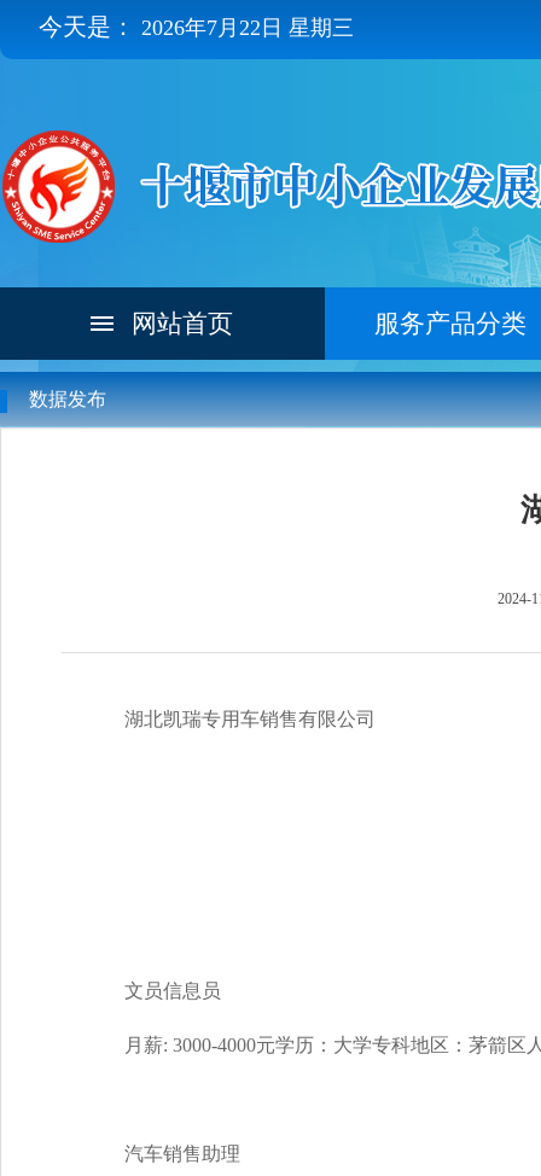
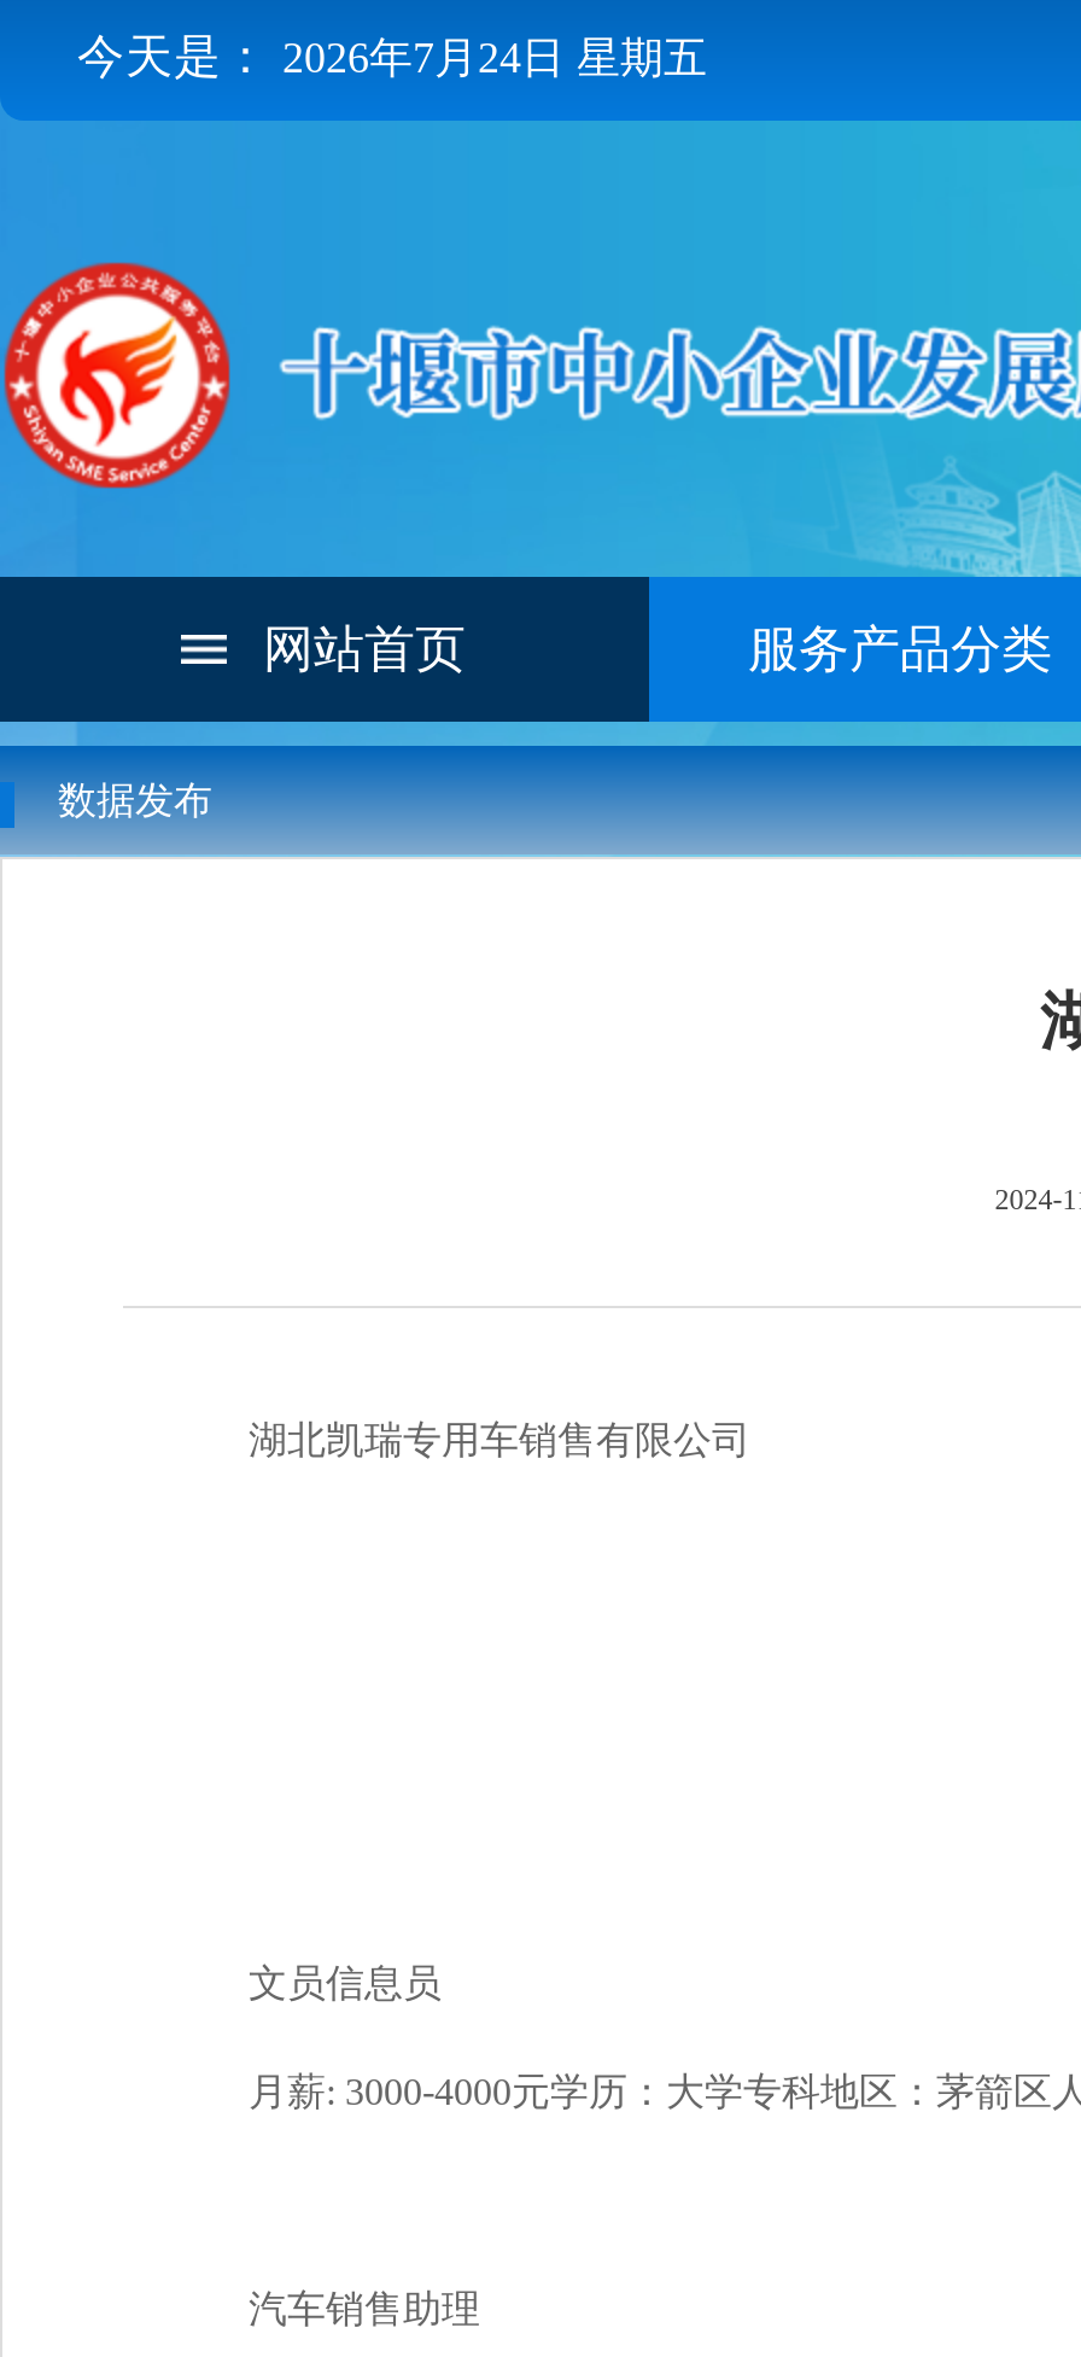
- 今天是：2026年7月22日 星期三
+ 今天是：2026年7月24日 星期五
